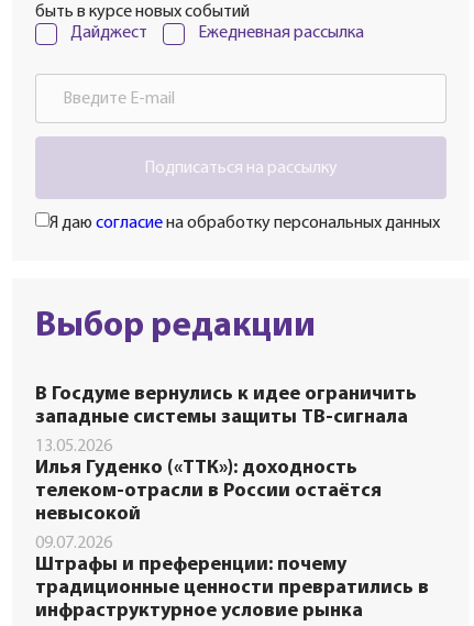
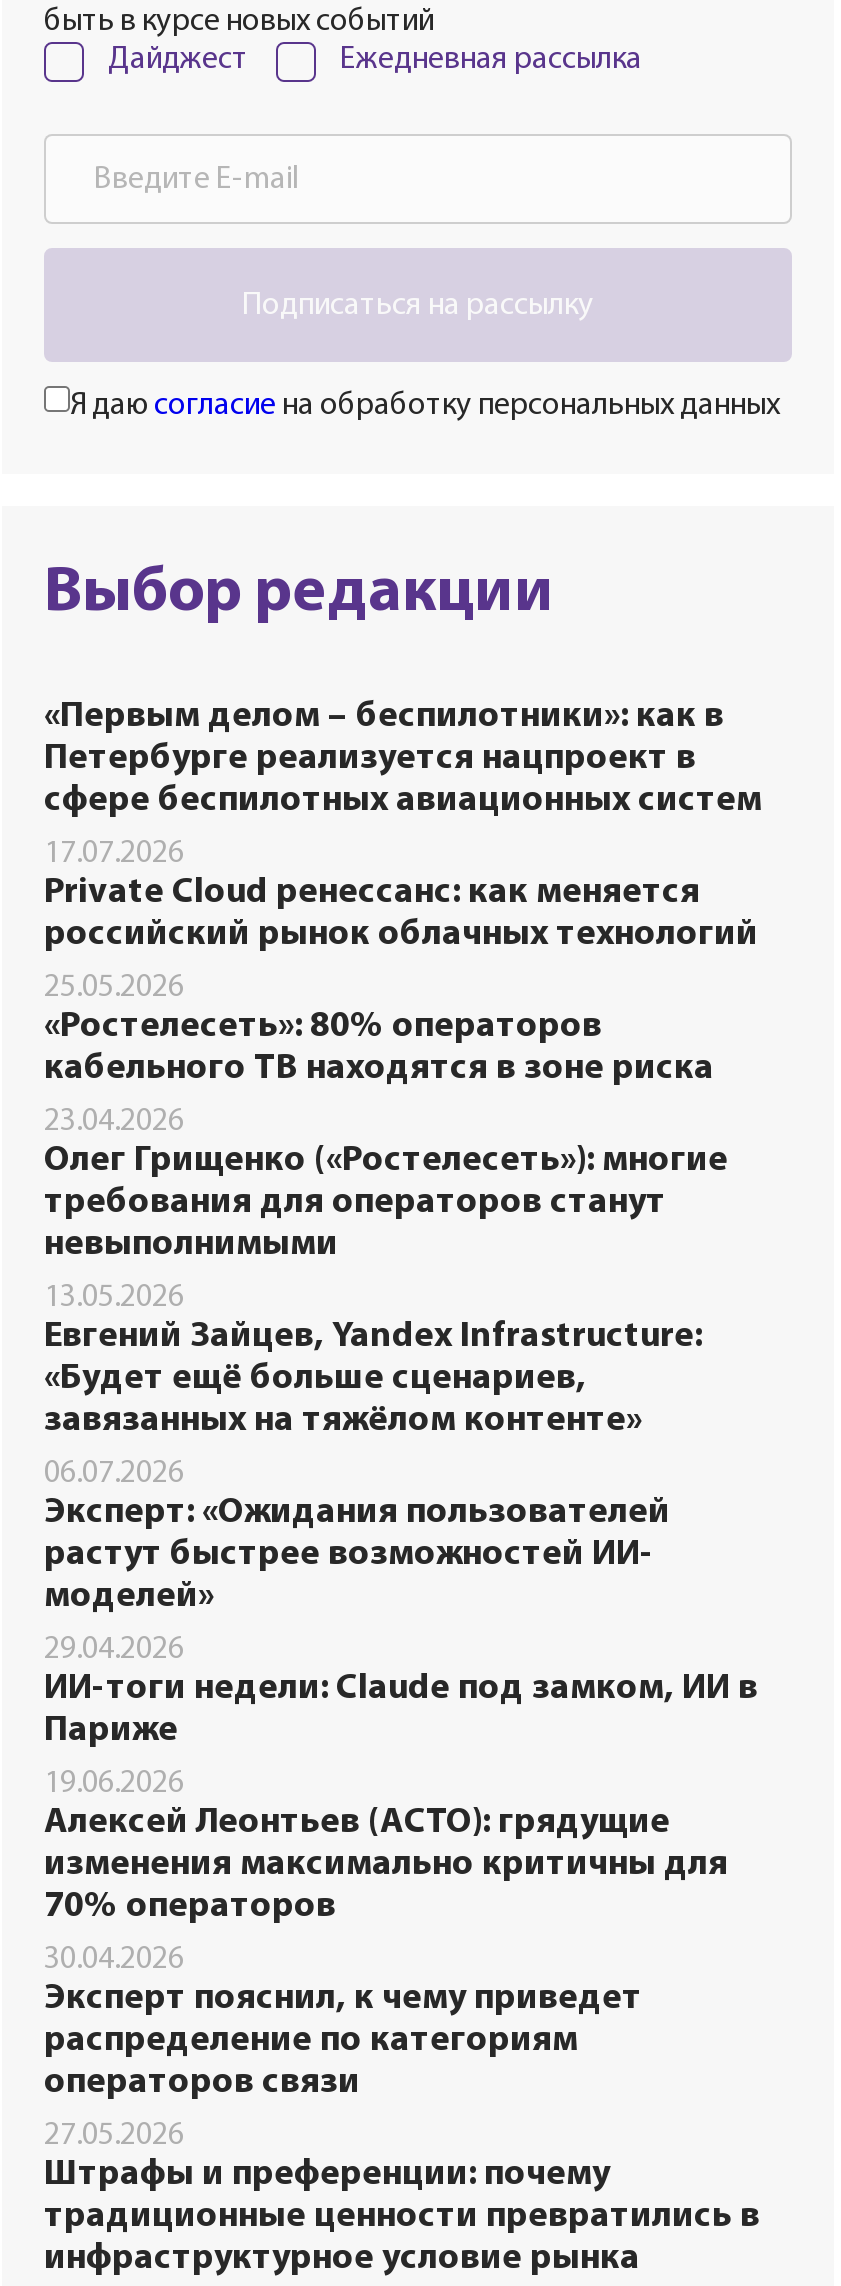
- В Госдуме вернулись к идее ограничить
- западные системы защиты ТВ-сигнала
+ «Первым делом – беспилотники»: как в
+ Петербурге реализуется нацпроект в
+ сфере беспилотных авиационных систем
+ 17.07.2026
+ Private Cloud ренессанс: как меняется
+ российский рынок облачных технологий
+ 25.05.2026
+ «Ростелесеть»: 80% операторов
+ кабельного ТВ находятся в зоне риска
+ 23.04.2026
+ Олег Грищенко («Ростелесеть»): многие
+ требования для операторов станут
+ невыполнимыми

- Илья Гуденко («ТТК»): доходность
- телеком-отрасли в России остаётся
- невысокой
- 09.07.2026
+ Евгений Зайцев, Yandex Infrastructure:
+ «Будет ещё больше сценариев,
+ завязанных на тяжёлом контенте»
+ 06.07.2026
+ Эксперт: «Ожидания пользователей
+ растут быстрее возможностей ИИ-
+ моделей»
+ 29.04.2026
+ ИИ-тоги недели: Claude под замком, ИИ в
+ Париже
+ 19.06.2026
+ Алексей Леонтьев (АСТО): грядущие
+ изменения максимально критичны для
+ 70% операторов
+ 30.04.2026
+ Эксперт пояснил, к чему приведет
+ распределение по категориям
+ операторов связи
+ 27.05.2026
